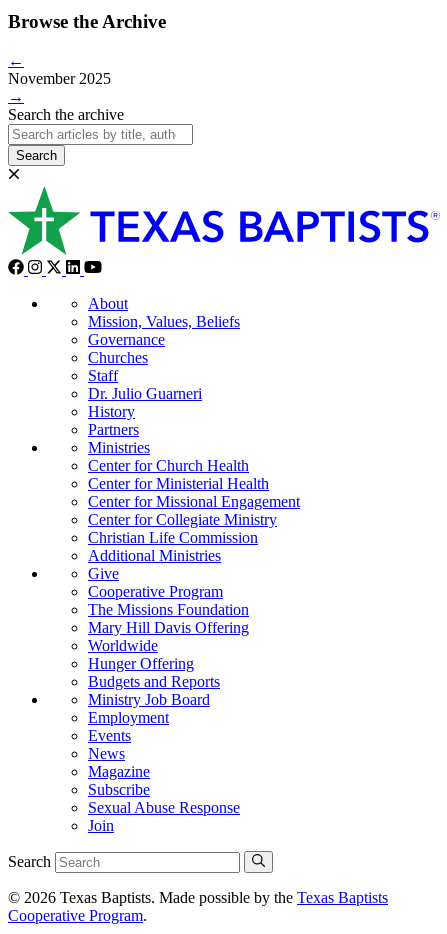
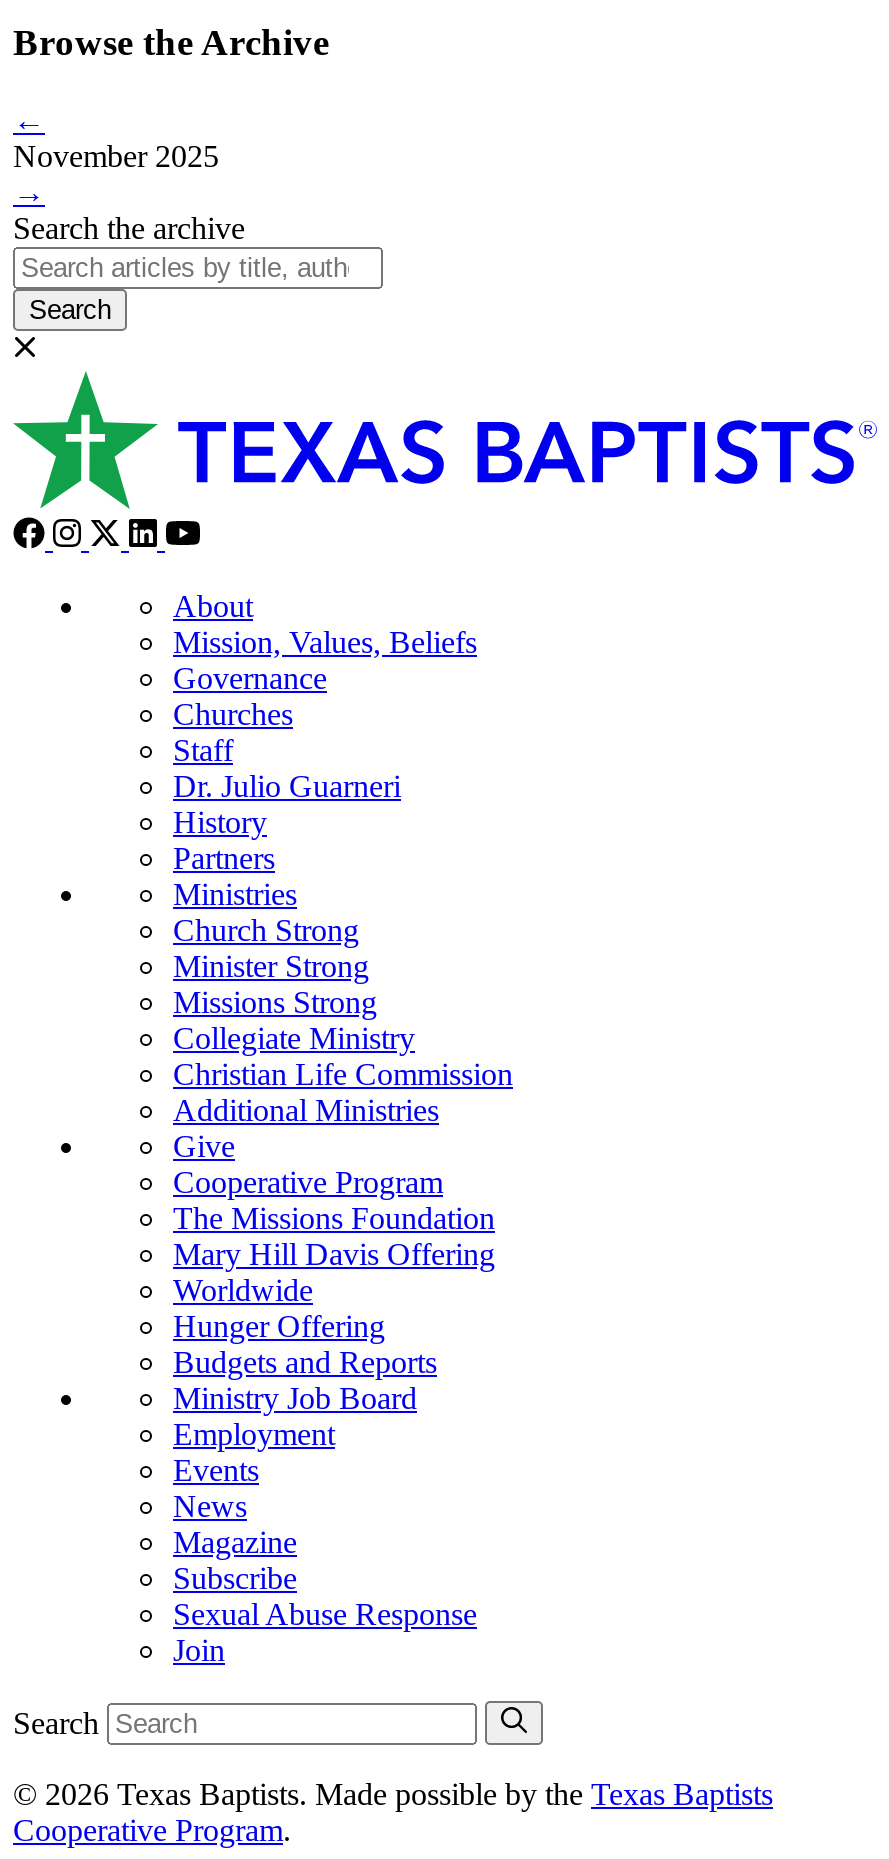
- Center for Church Health
- Center for Ministerial Health
- Center for Missional Engagement
- Center for Collegiate Ministry
+ Church Strong
+ Minister Strong
+ Missions Strong
+ Collegiate Ministry
